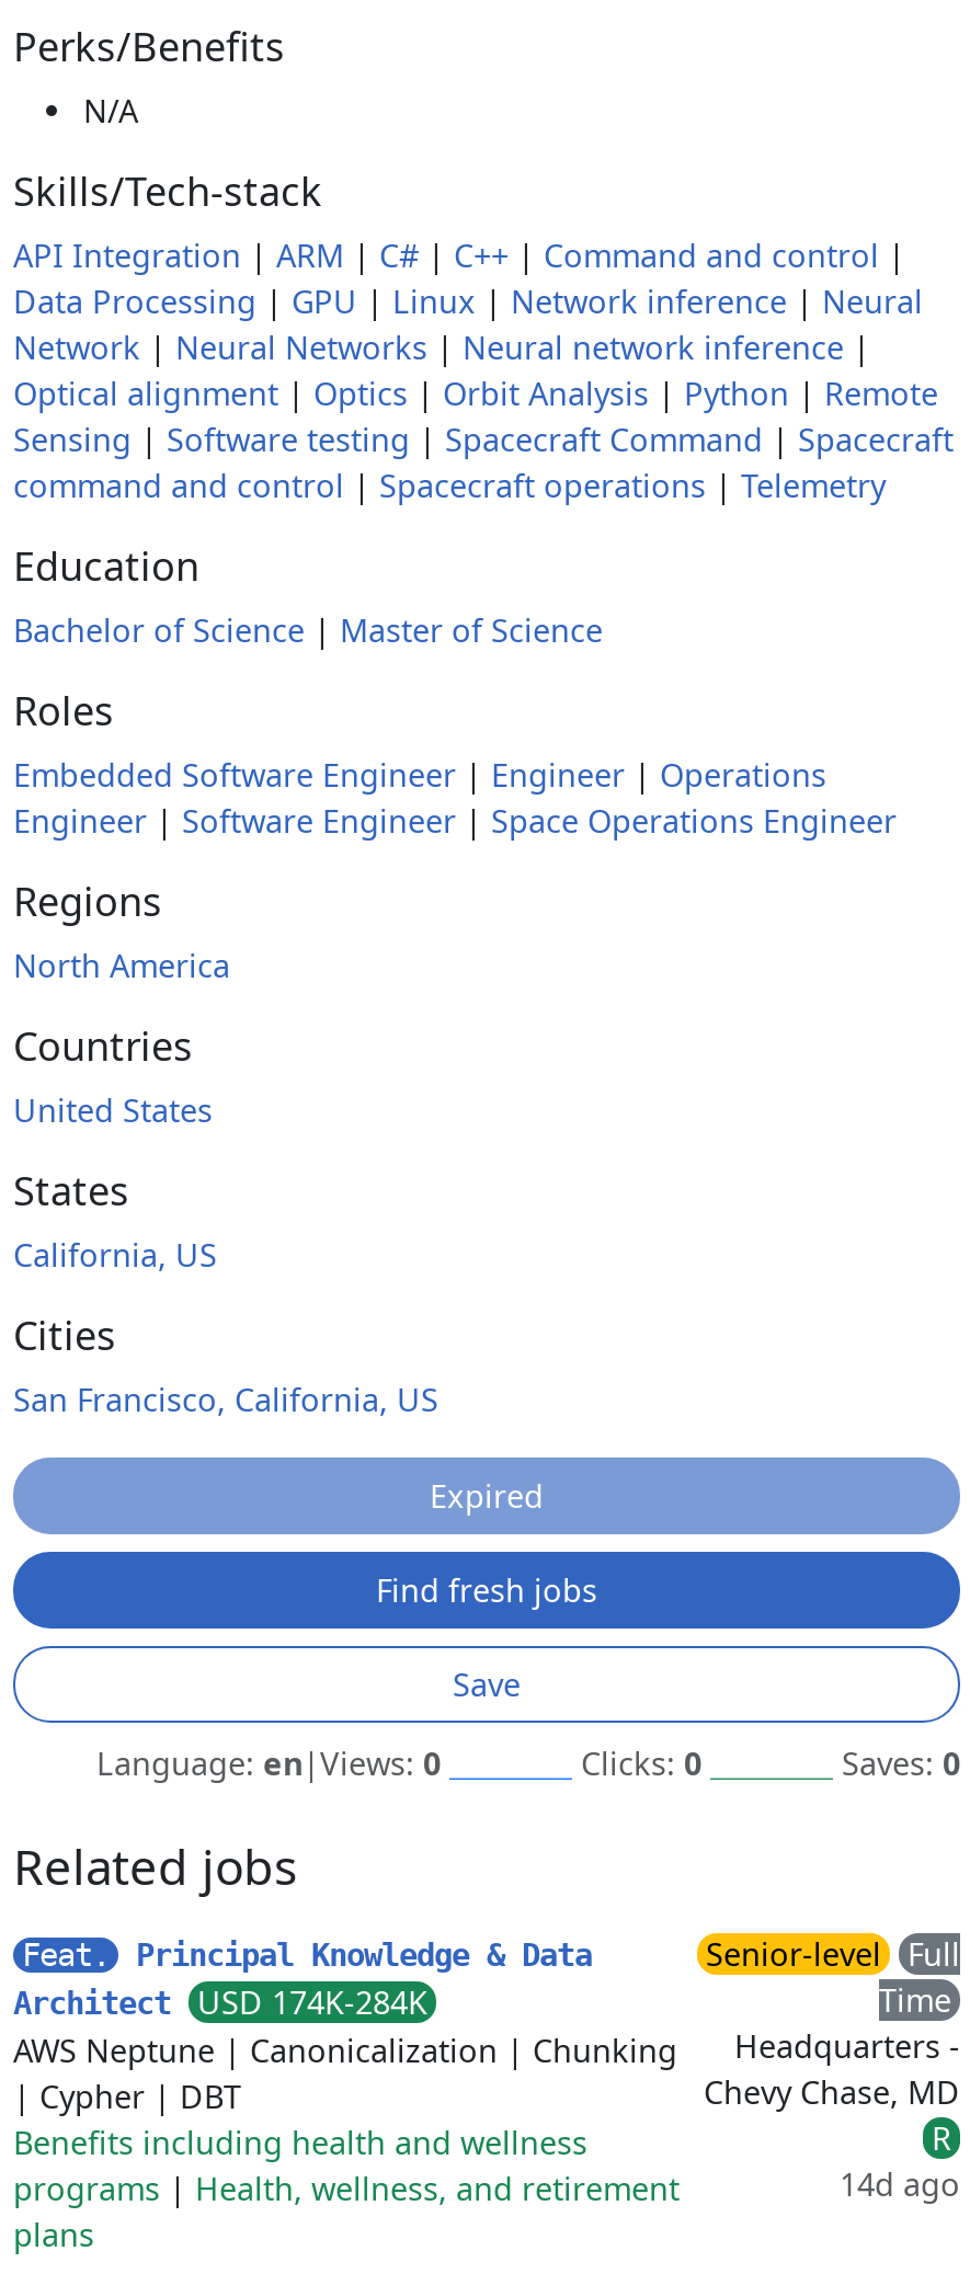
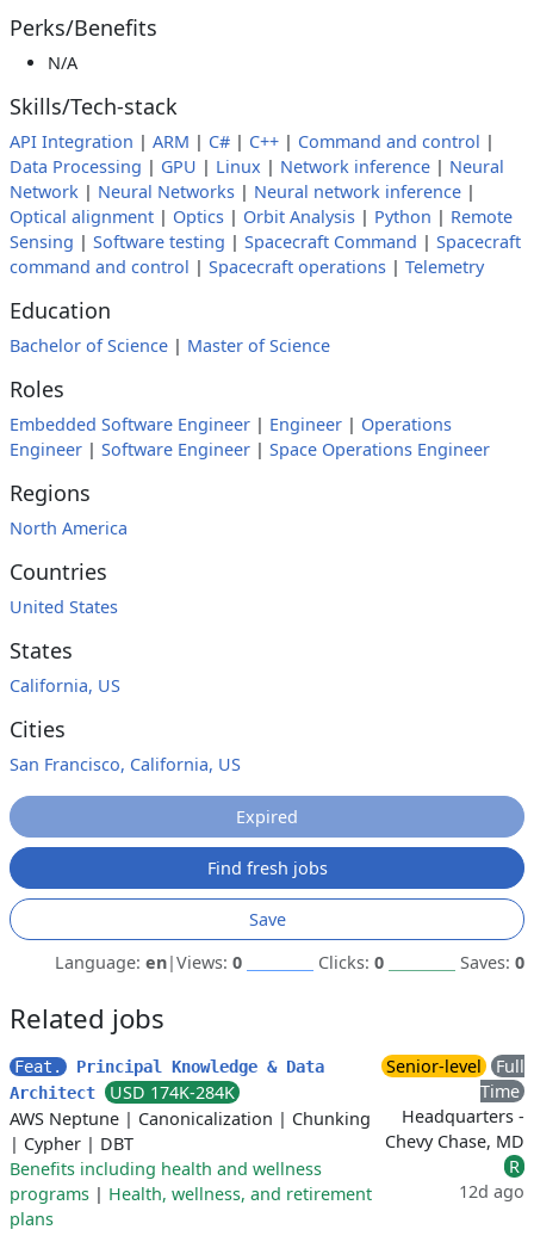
- 14d ago
+ 12d ago
